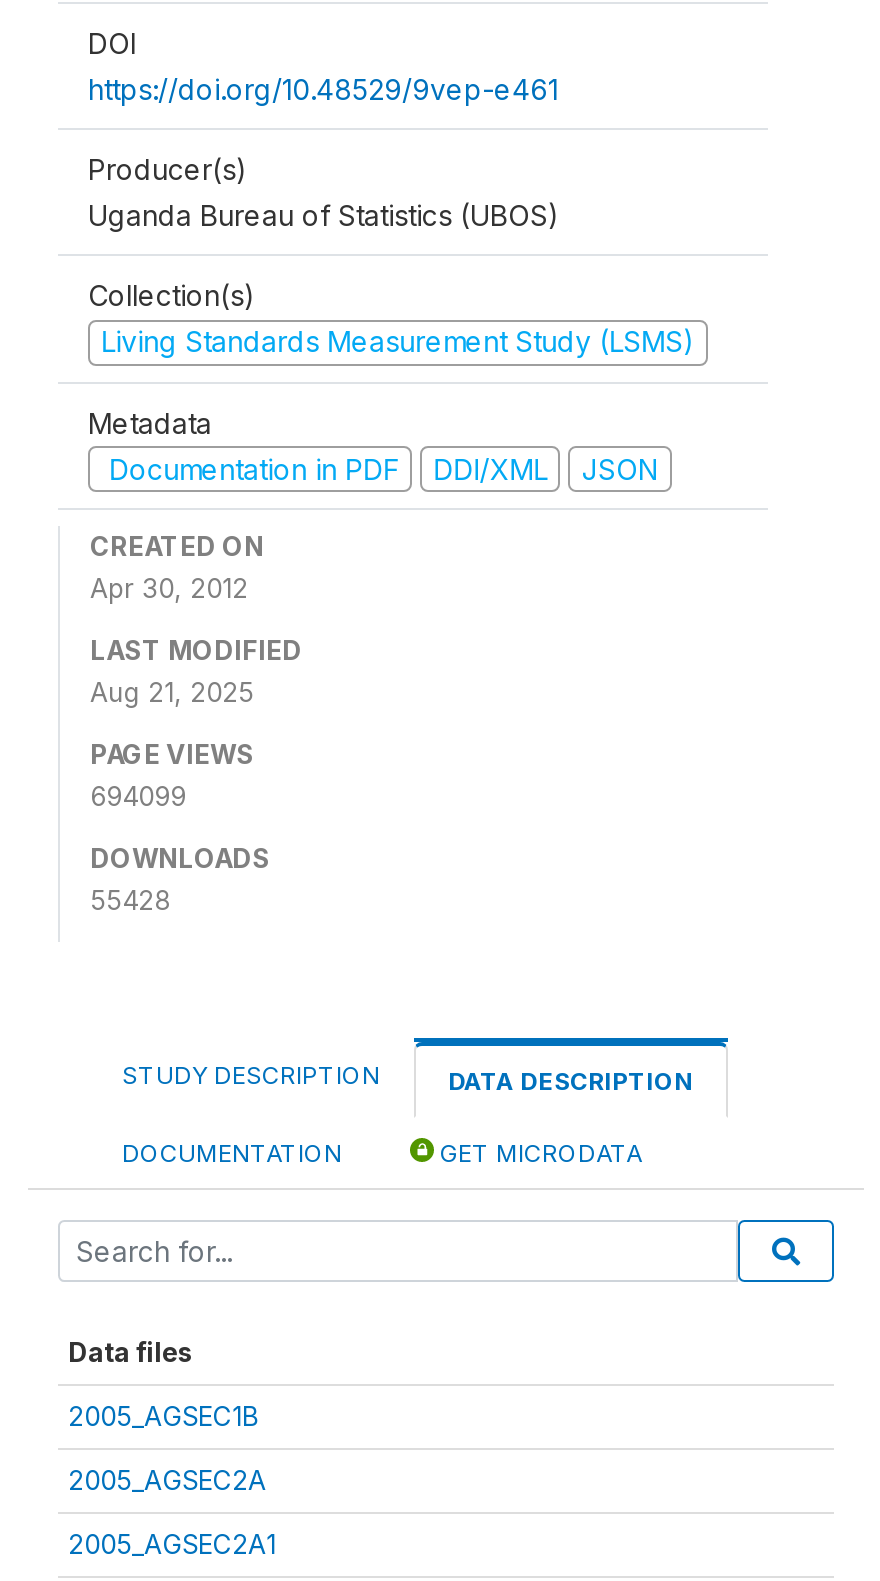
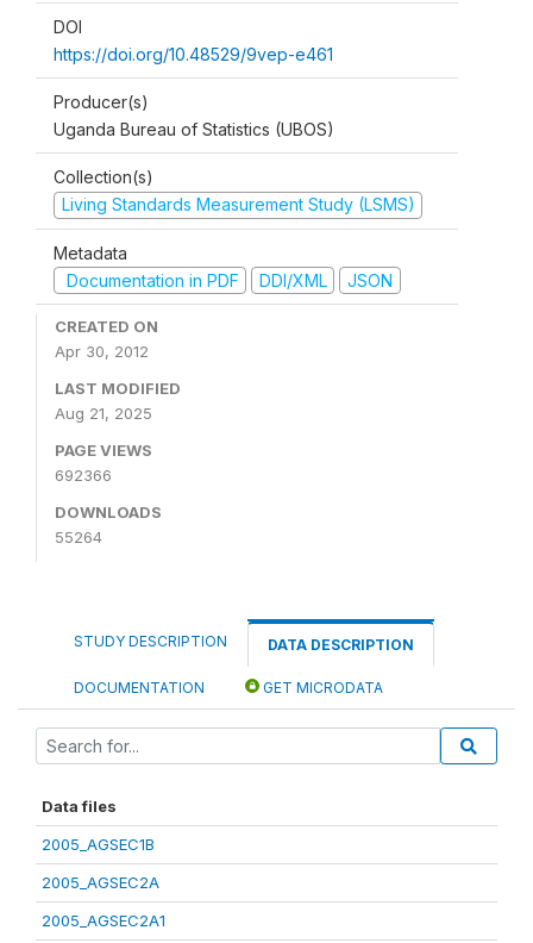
- 694099
+ 692366

- 55428
+ 55264
